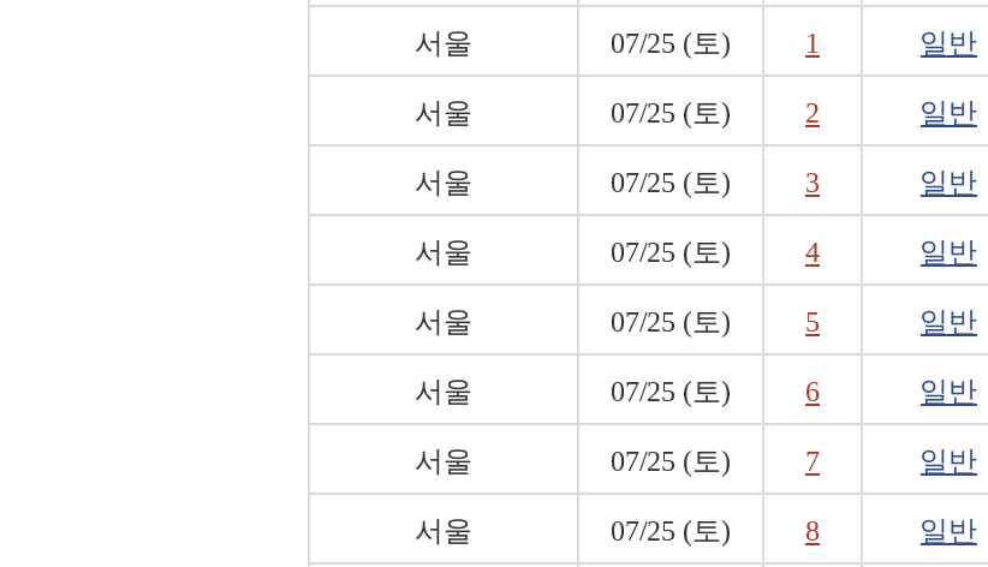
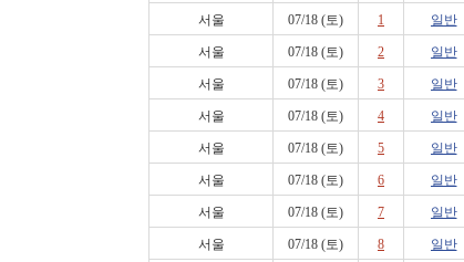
- 07/25 (토)
+ 07/18 (토)

- 07/25 (토)
+ 07/18 (토)

- 07/25 (토)
+ 07/18 (토)

- 07/25 (토)
+ 07/18 (토)

- 07/25 (토)
+ 07/18 (토)

- 07/25 (토)
+ 07/18 (토)

- 07/25 (토)
+ 07/18 (토)

- 07/25 (토)
+ 07/18 (토)
